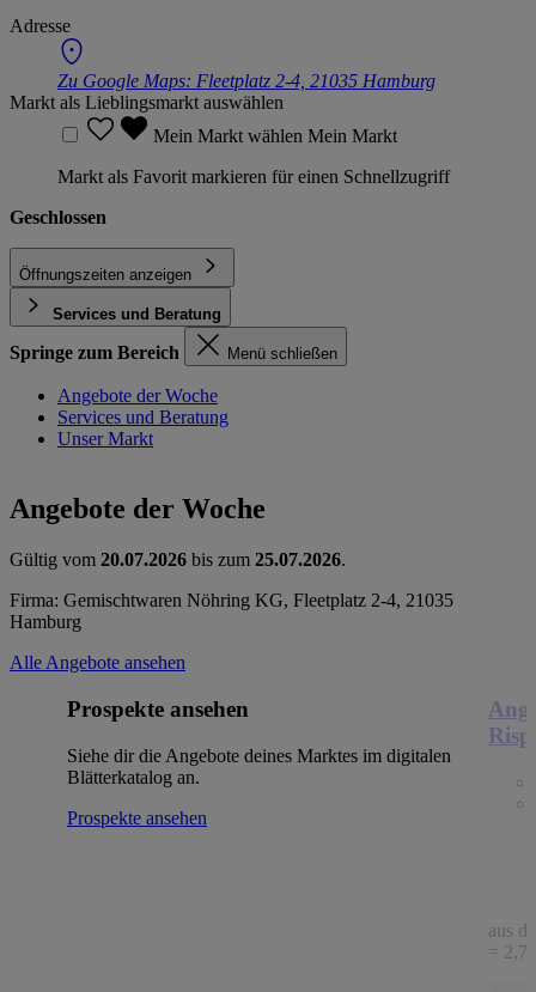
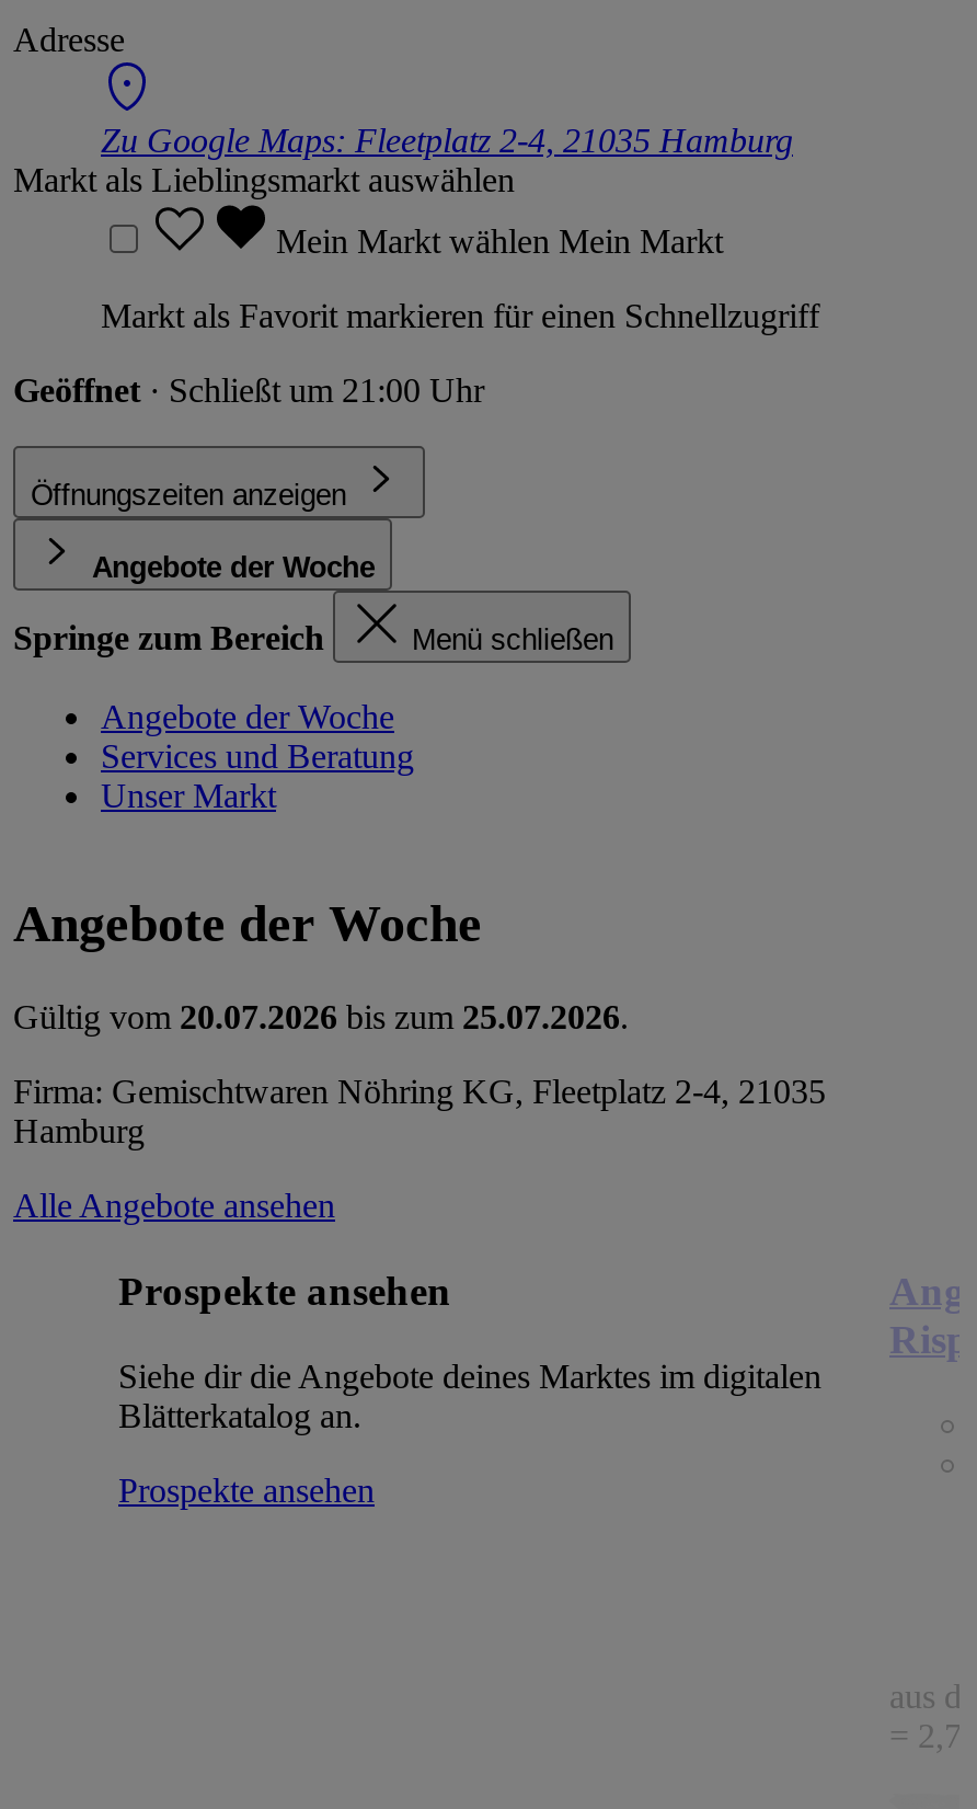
- Geschlossen
+ Geöffnet · Schließt um 21:00 Uhr

- Services und Beratung
+ Angebote der Woche
